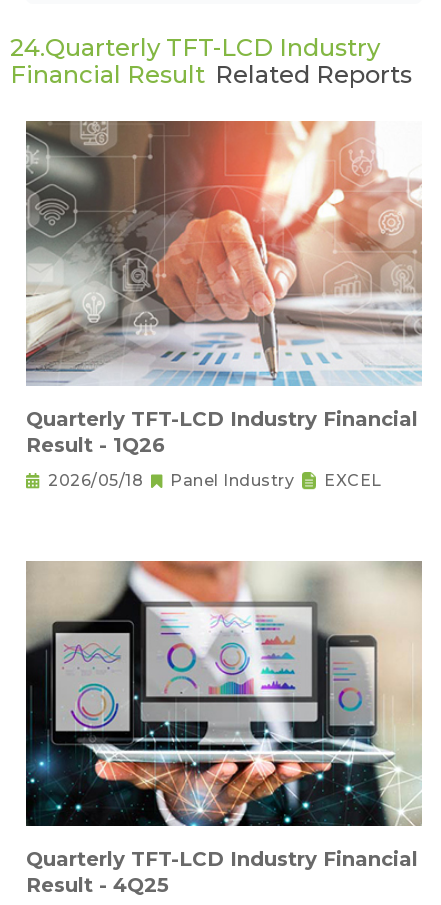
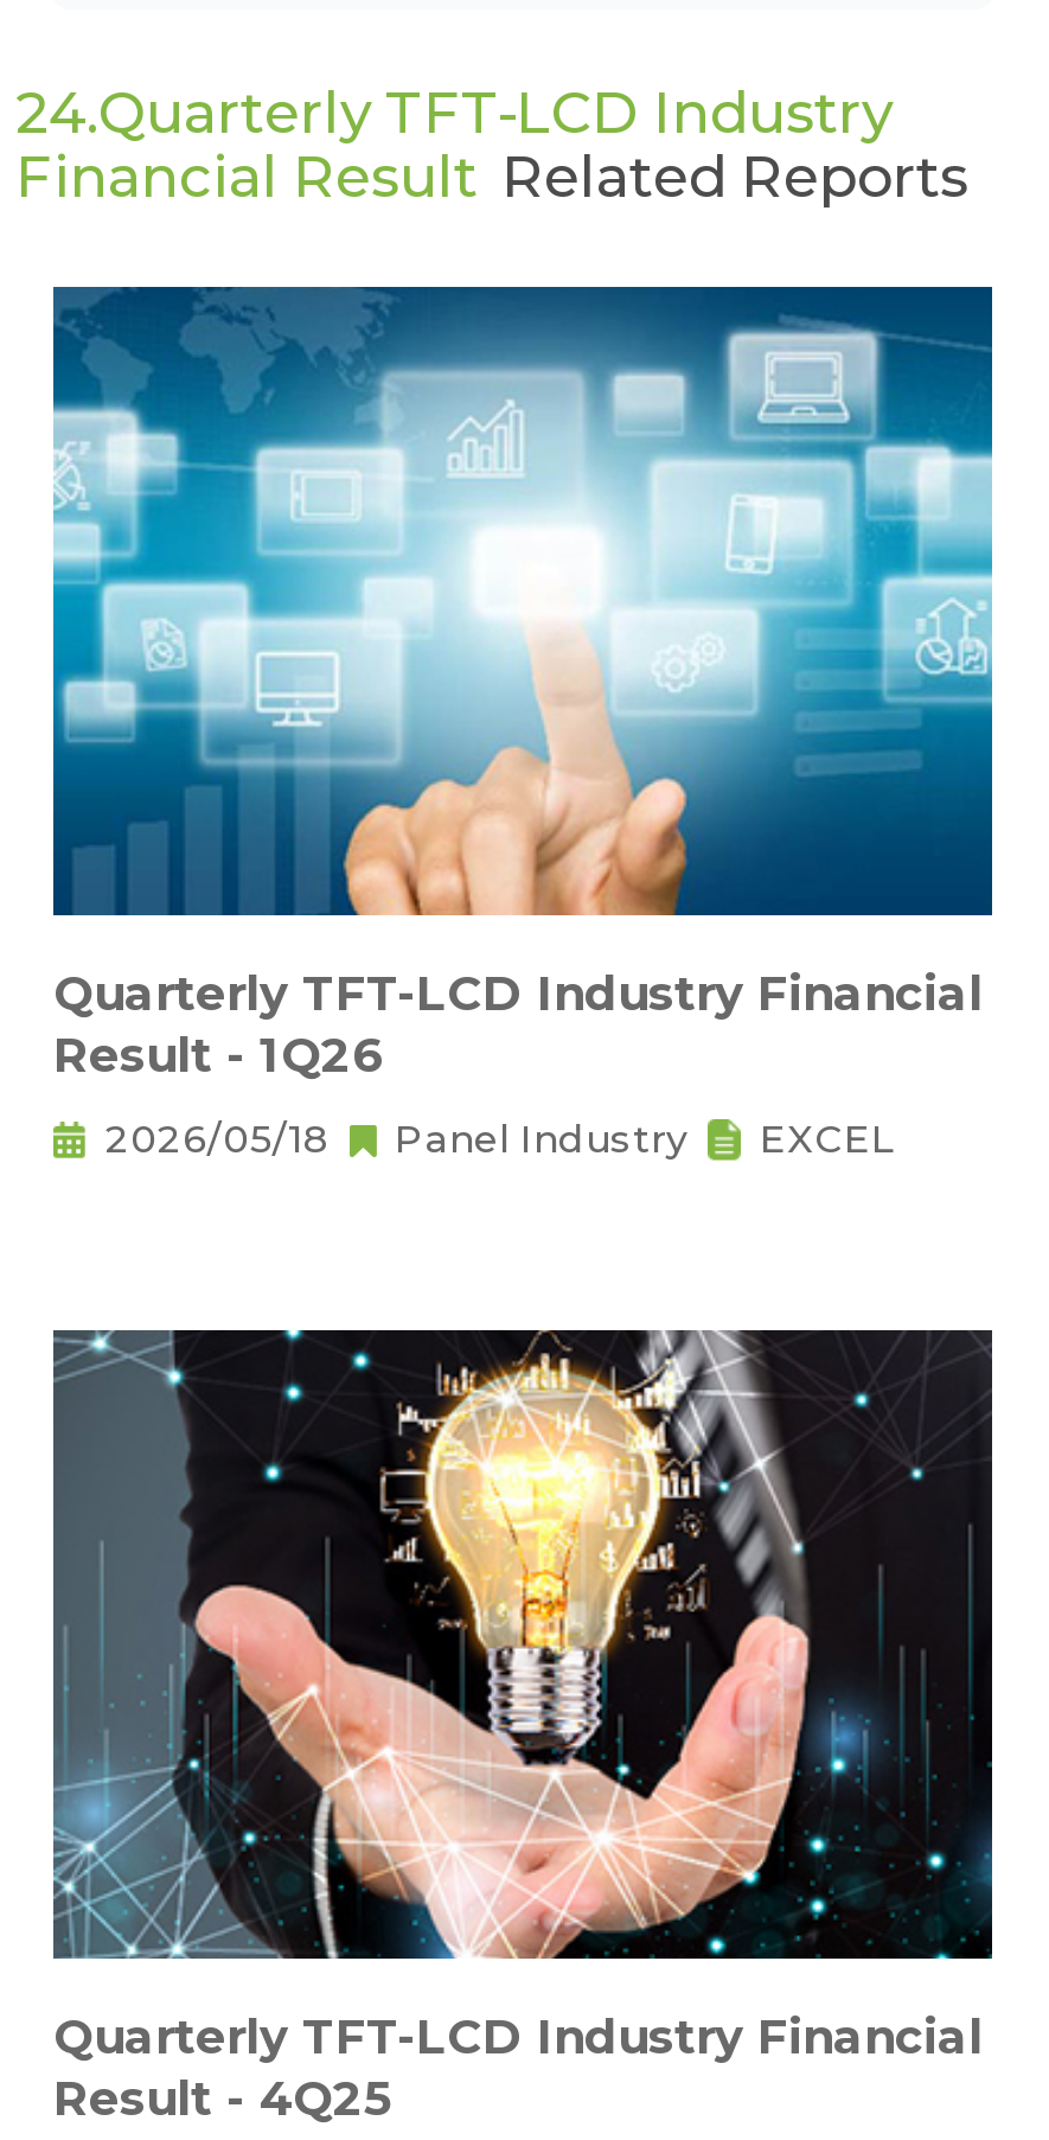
- [image]
+ [image]

- [image]
+ [image]
